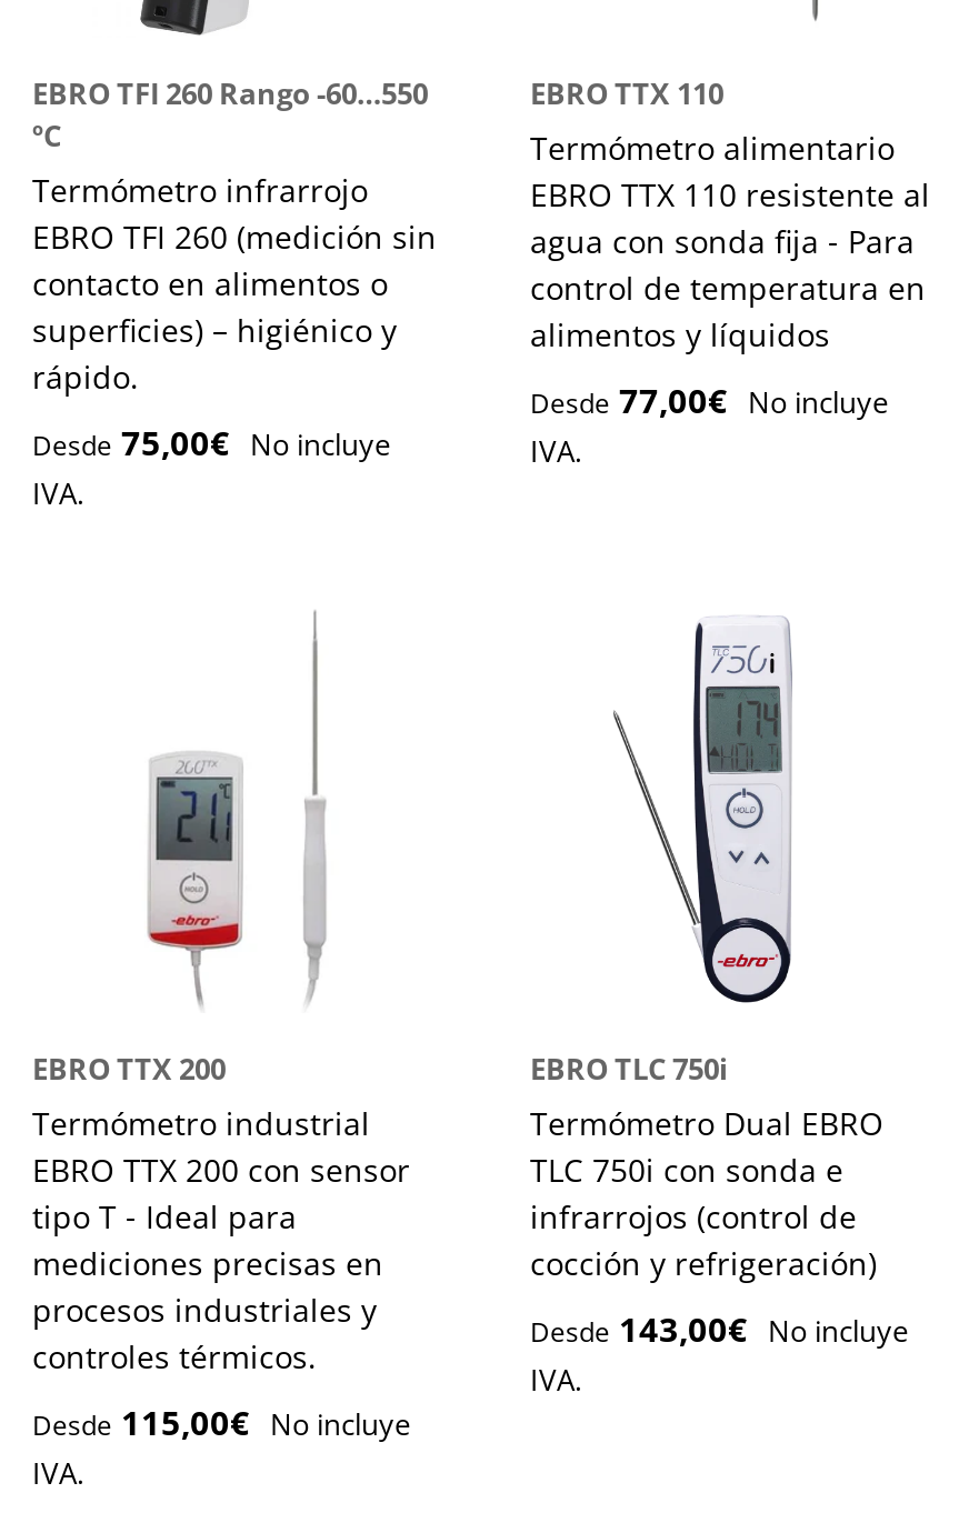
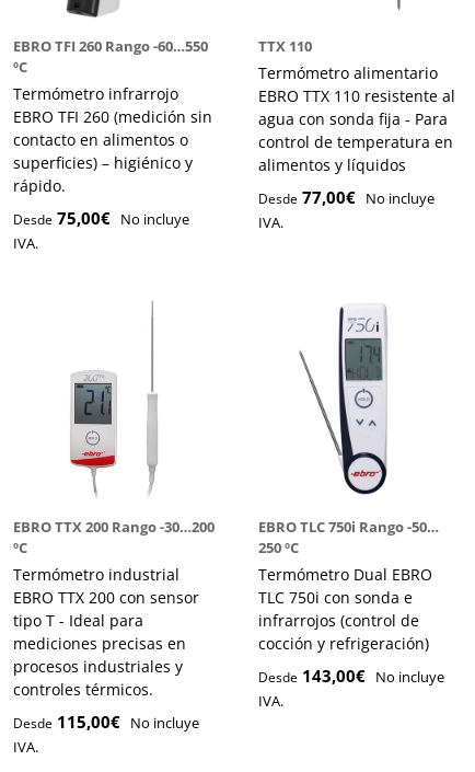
- EBRO TTX 110
+ TTX 110

- EBRO TTX 200
+ EBRO TTX 200 Rango -30…200
+ ºC

- EBRO TLC 750i
+ EBRO TLC 750i Rango -50…
+ 250 ºC
